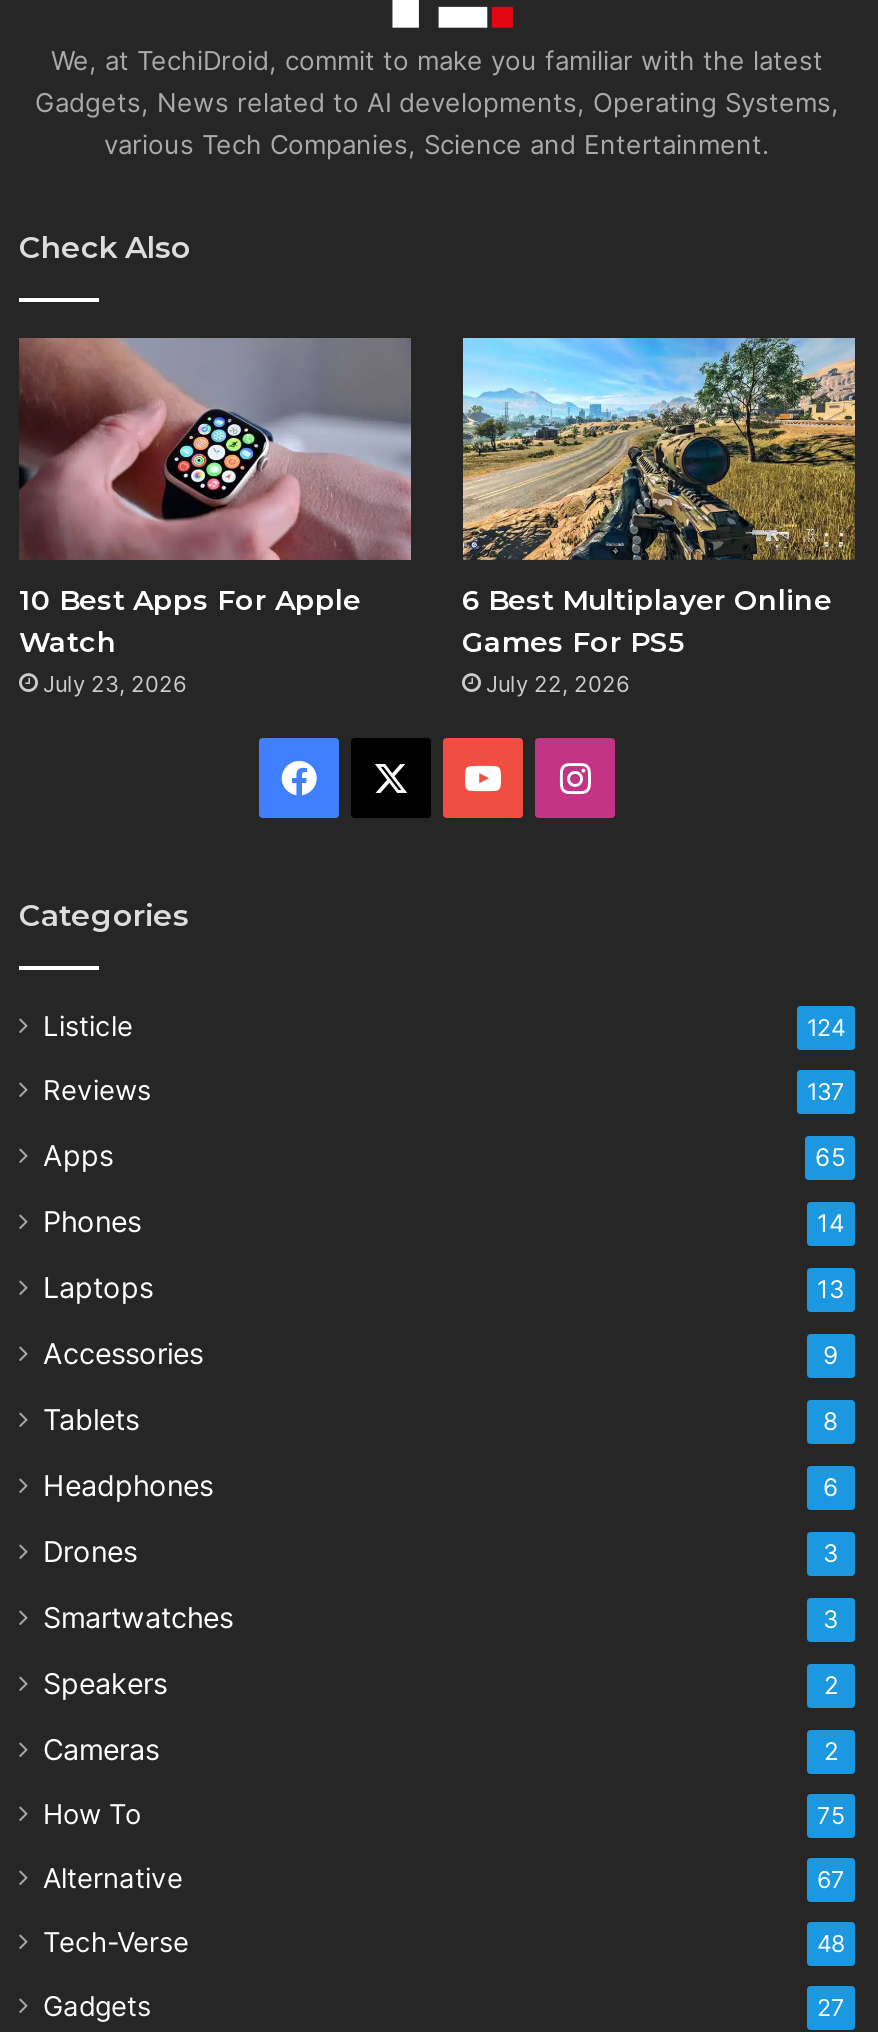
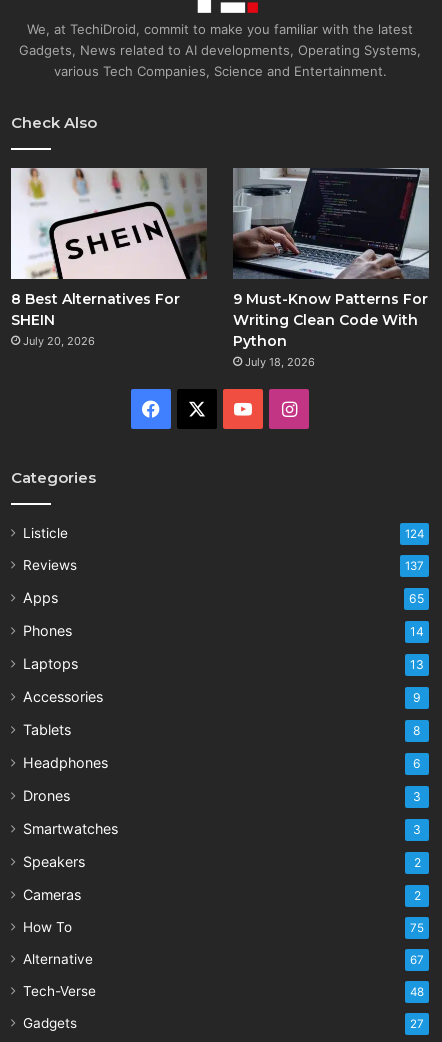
- [image]
- 10 Best Apps For Apple
- Watch
- July 23, 2026
+ [image]
+ 8 Best Alternatives For
+ SHEIN
+ July 20, 2026

- [image]
- 6 Best Multiplayer Online
- Games For PS5
- July 22, 2026
+ [image]
+ 9 Must-Know Patterns For
+ Writing Clean Code With
+ Python
+ July 18, 2026
